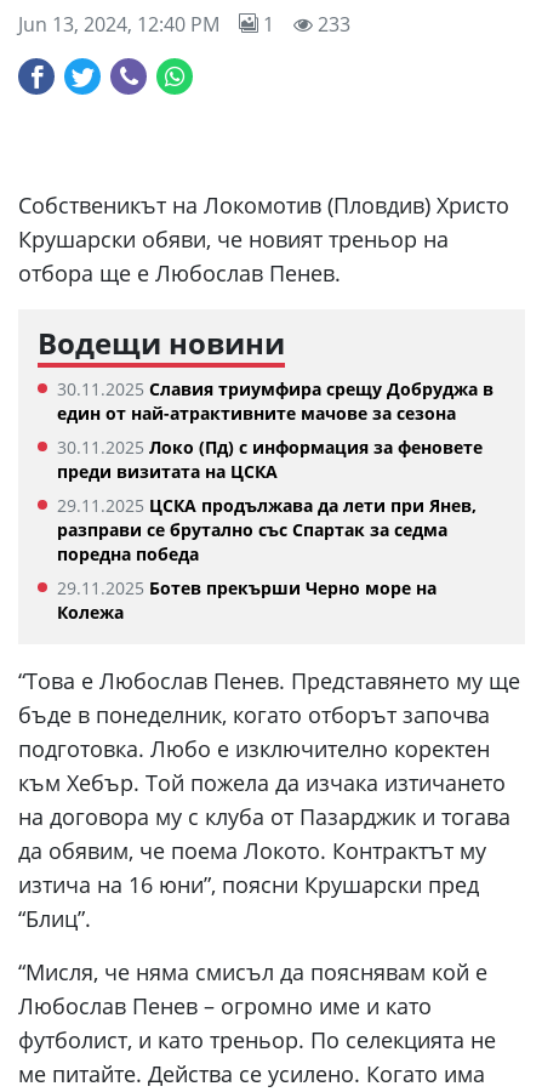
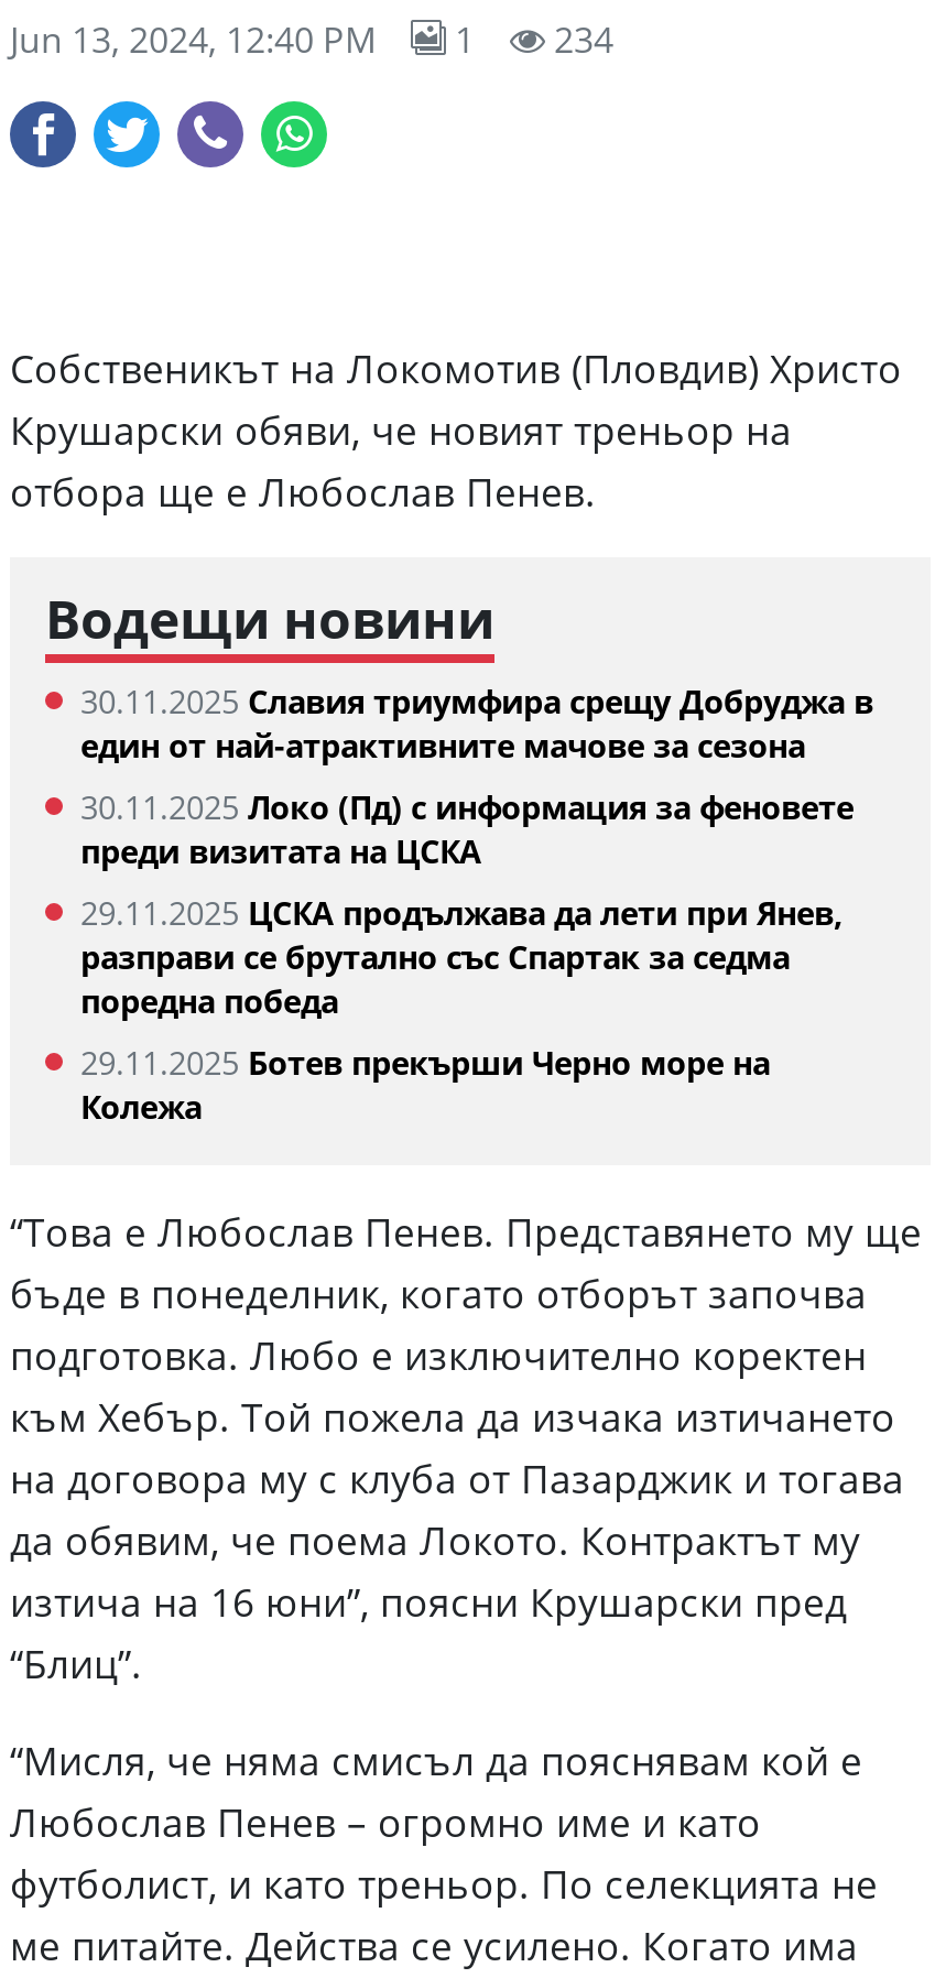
- Jun 13, 2024, 12:40 PM 1 233
+ Jun 13, 2024, 12:40 PM 1 234
